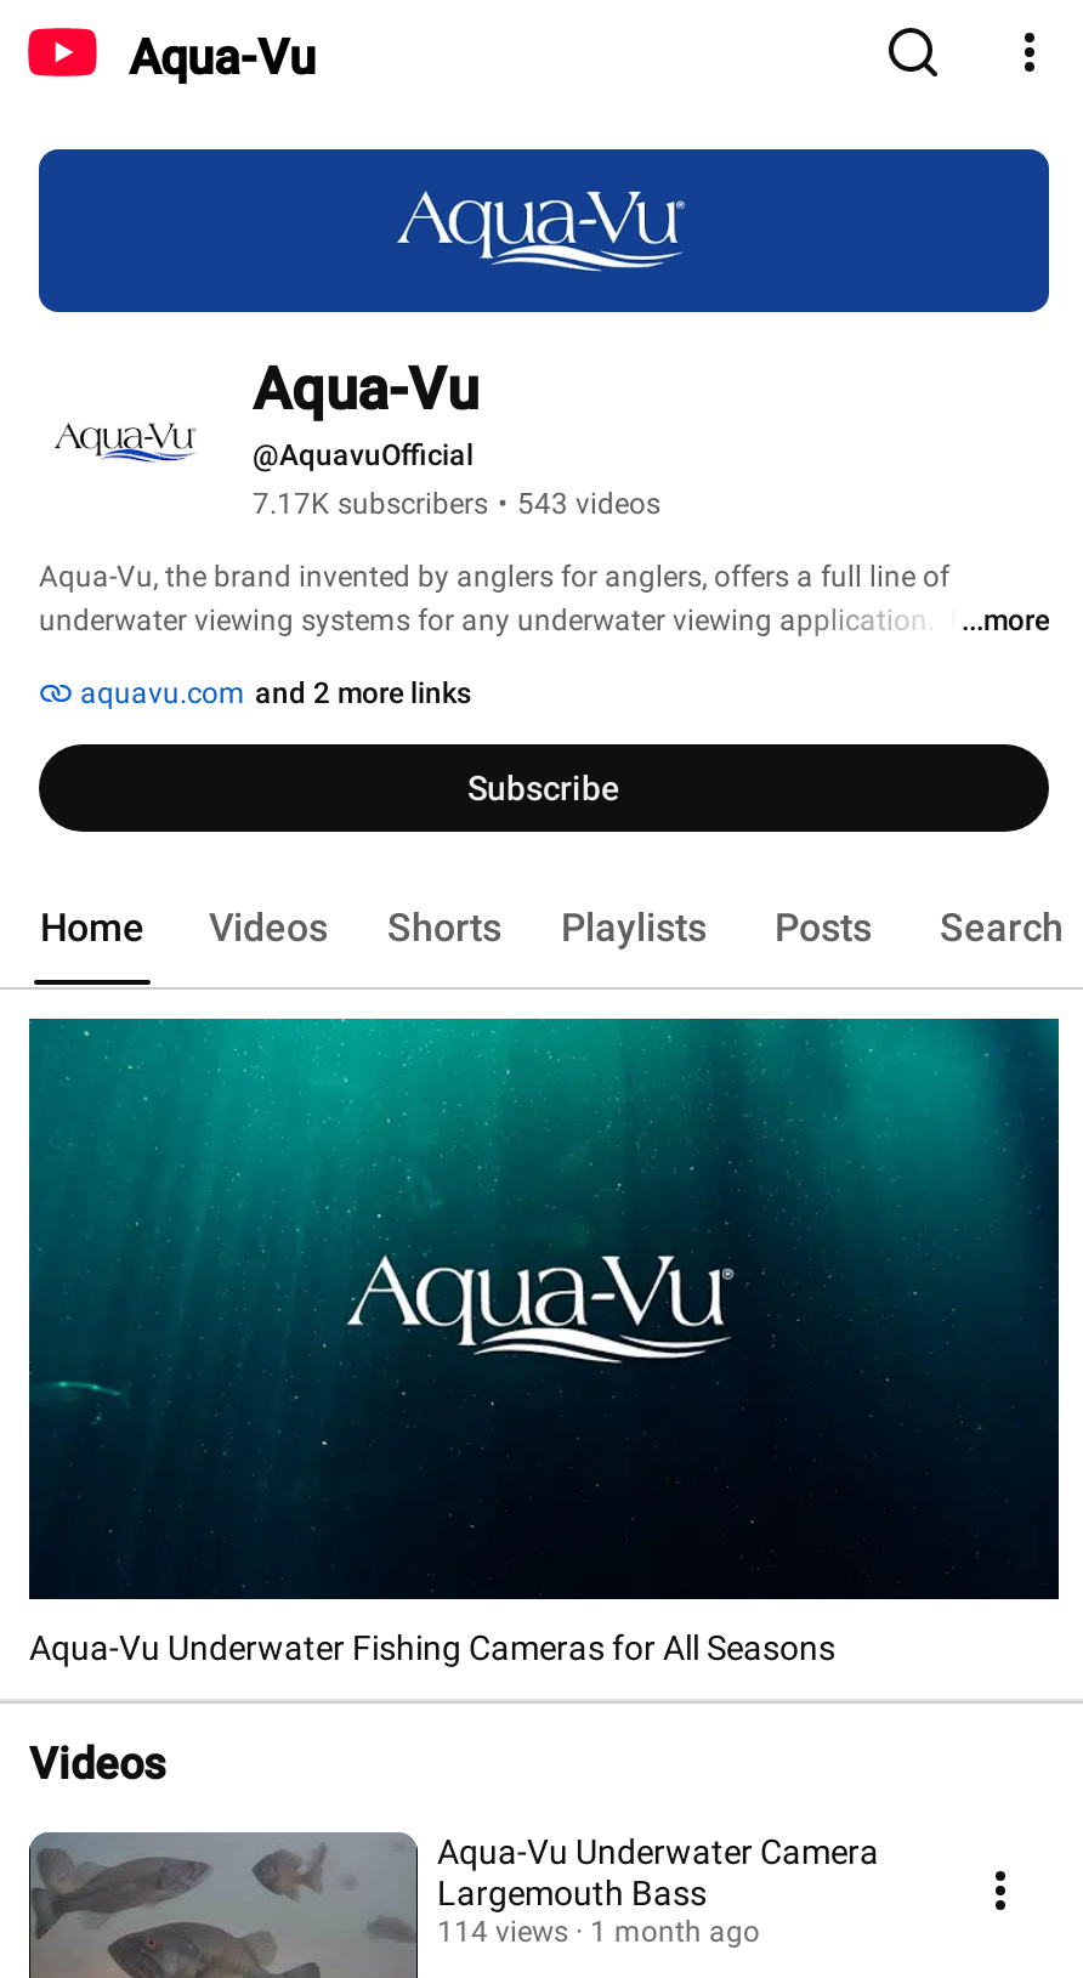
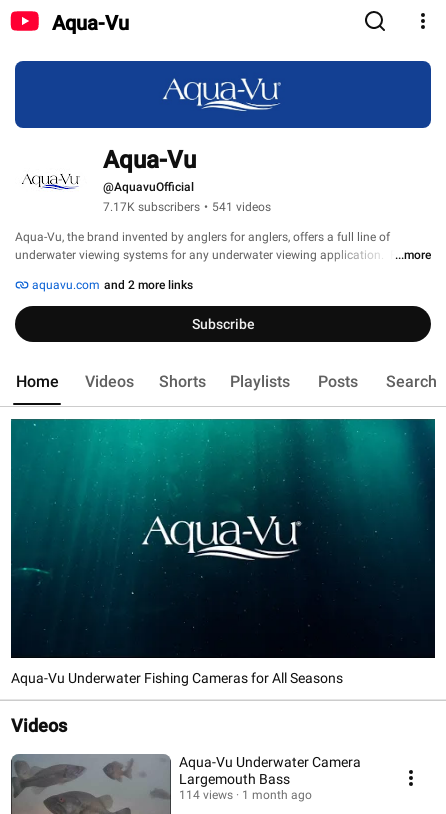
- 7.17K subscribers • 543 videos
+ 7.17K subscribers • 541 videos
